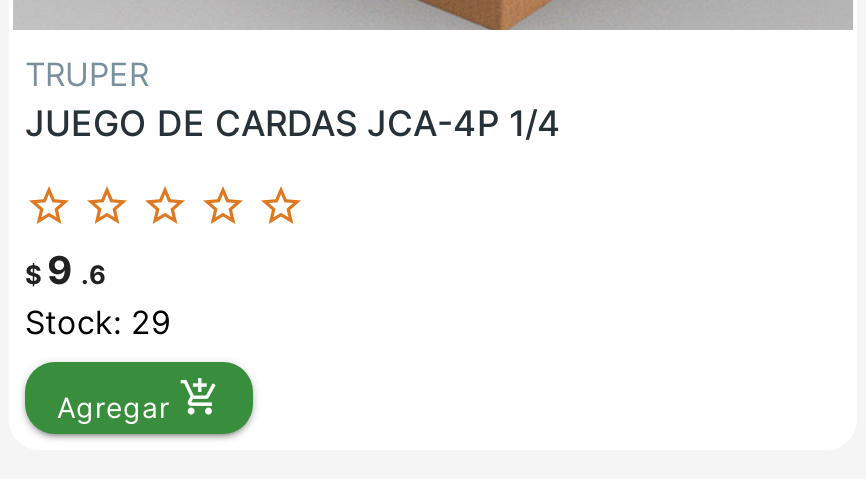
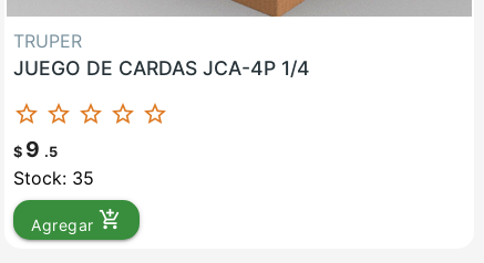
- $9.6
+ $9.5

- Stock: 29
+ Stock: 35
